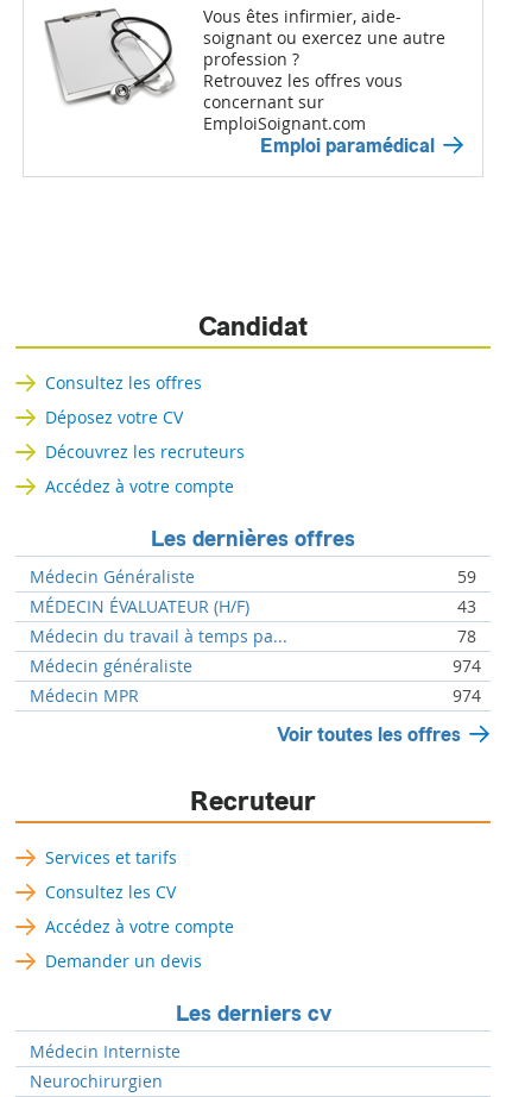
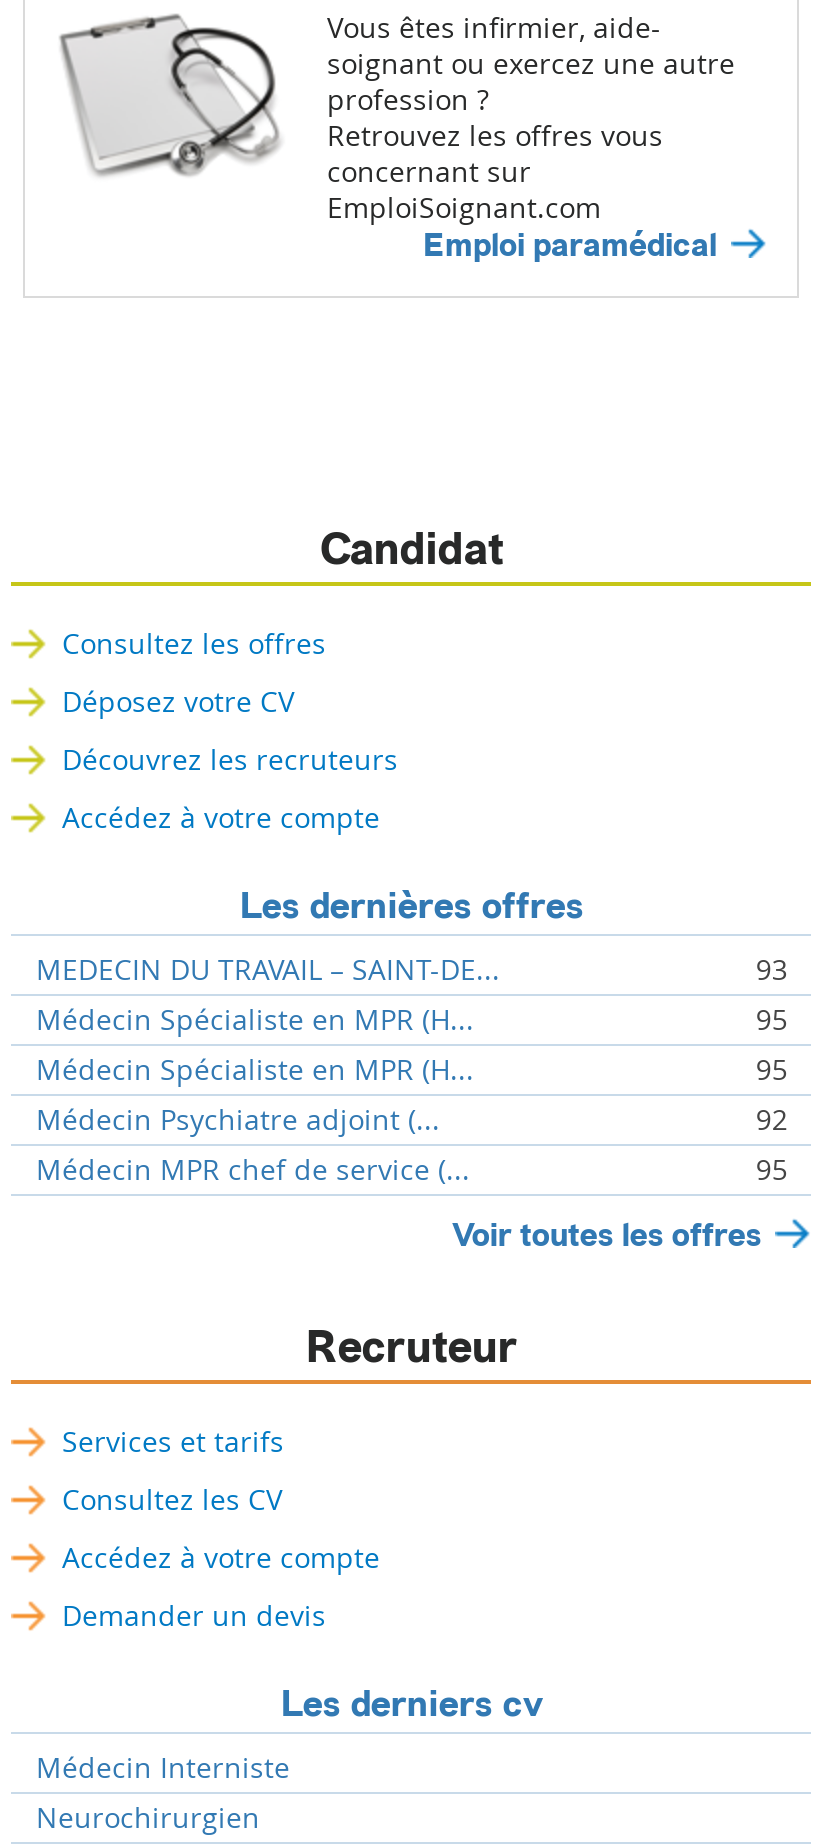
- Médecin Généraliste
- 59
- MÉDECIN ÉVALUATEUR (H/F)
- 43
- Médecin du travail à temps pa...
- 78
- Médecin généraliste
- 974
- Médecin MPR
- 974
+ MEDECIN DU TRAVAIL – SAINT-DE...
+ 93
+ Médecin Spécialiste en MPR (H...
+ 95
+ Médecin Spécialiste en MPR (H...
+ 95
+ Médecin Psychiatre adjoint (...
+ 92
+ Médecin MPR chef de service (...
+ 95
